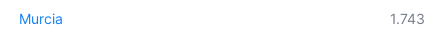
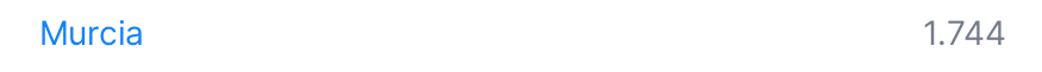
- 1.743
+ 1.744
